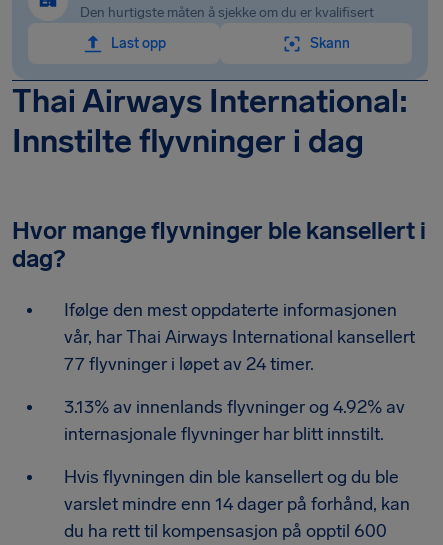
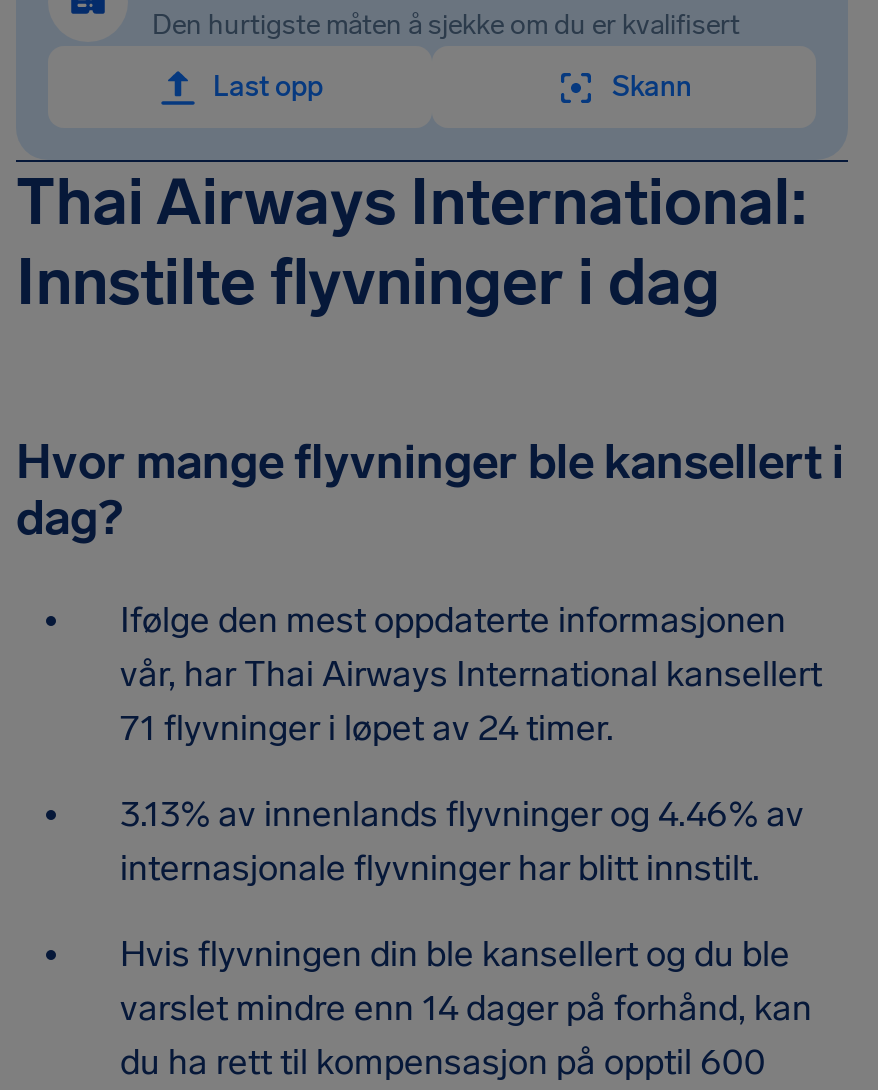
- 77 flyvninger i løpet av 24 timer.
+ 71 flyvninger i løpet av 24 timer.

- 3.13% av innenlands flyvninger og 4.92% av
+ 3.13% av innenlands flyvninger og 4.46% av
